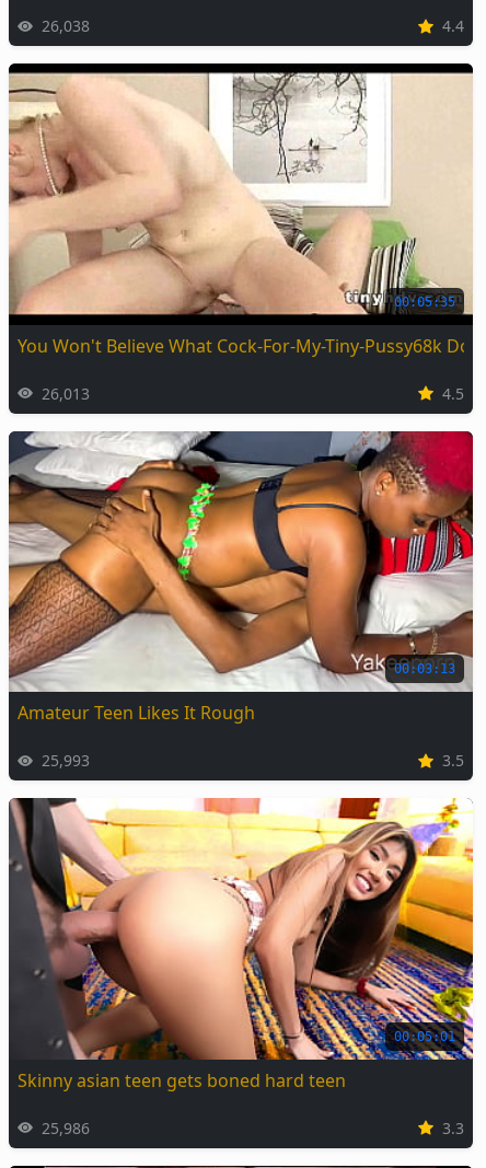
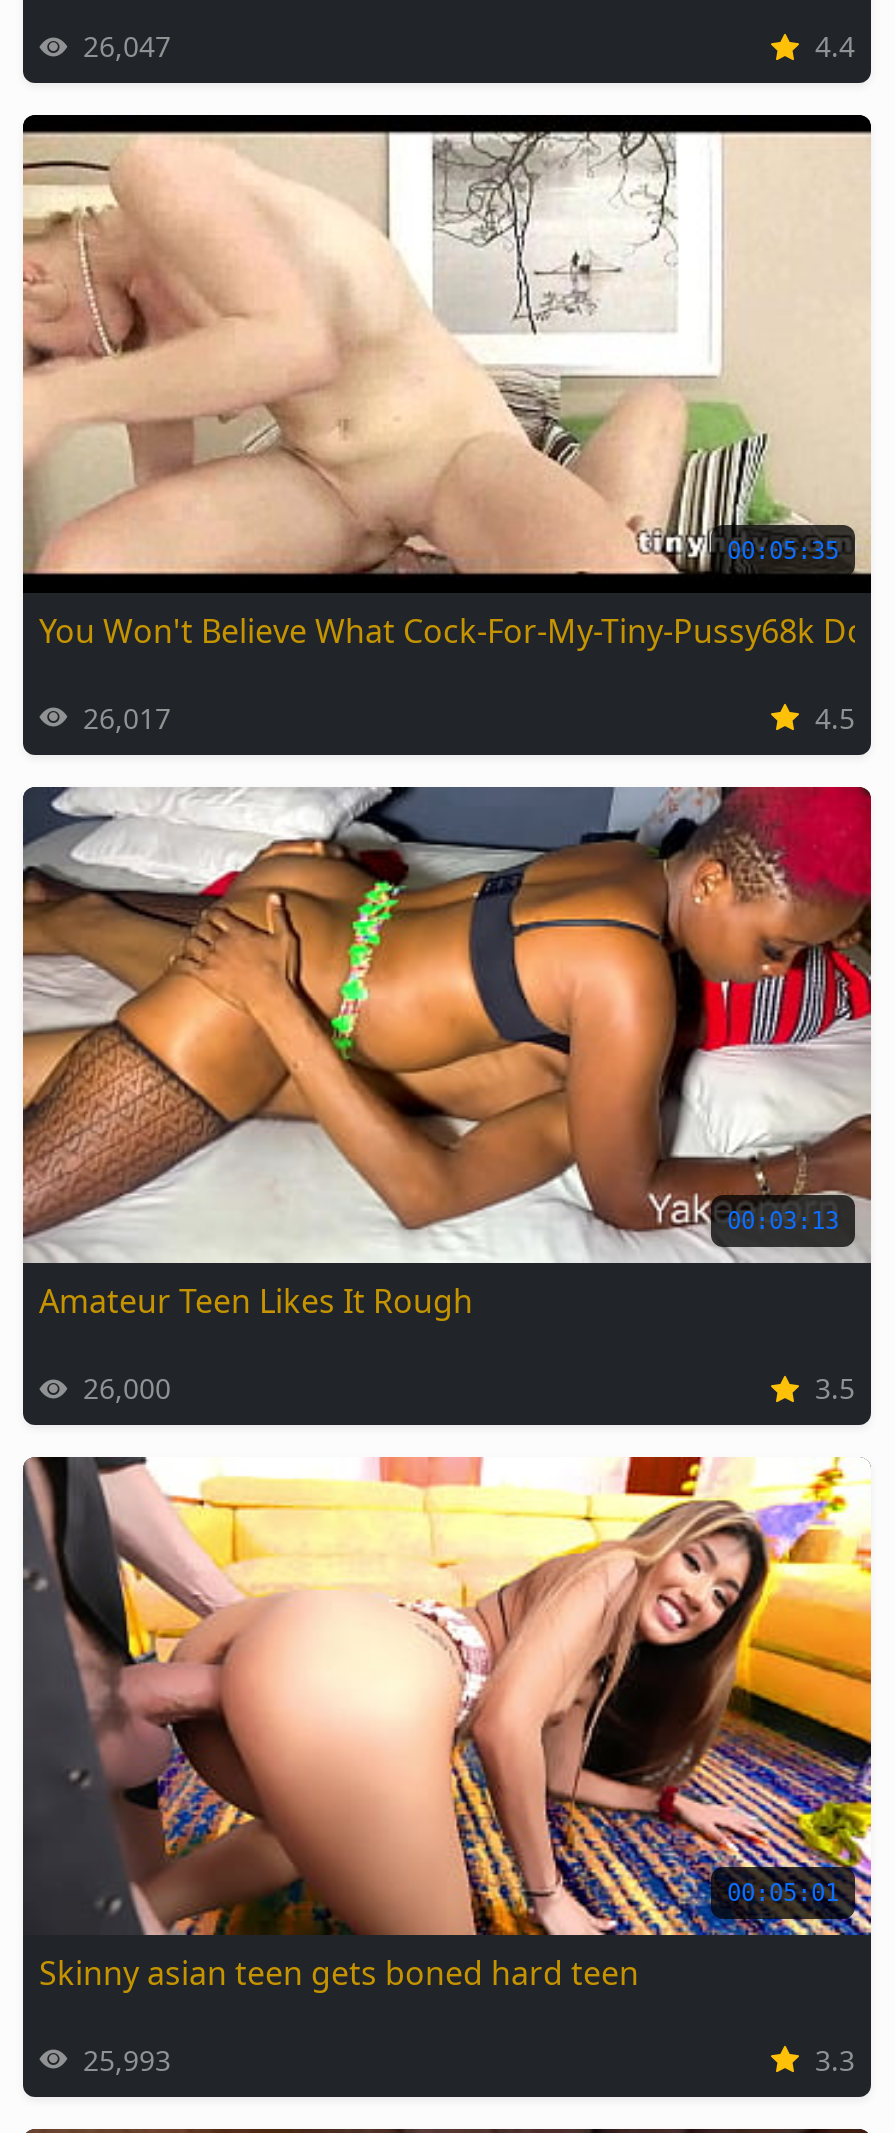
- 26,038
+ 26,047

- 26,013
+ 26,017

- 25,993
+ 26,000

- 25,986
+ 25,993
